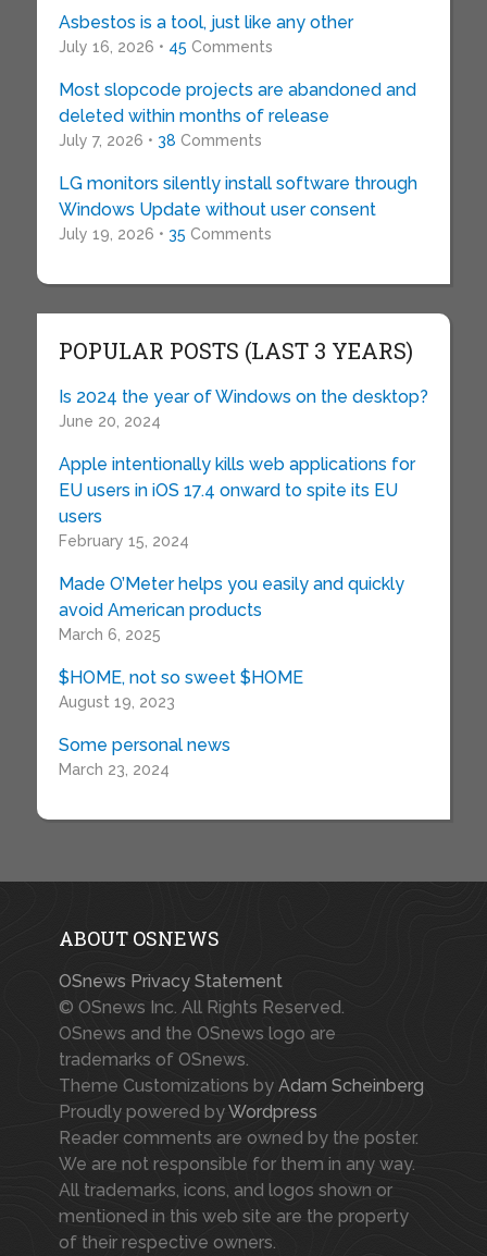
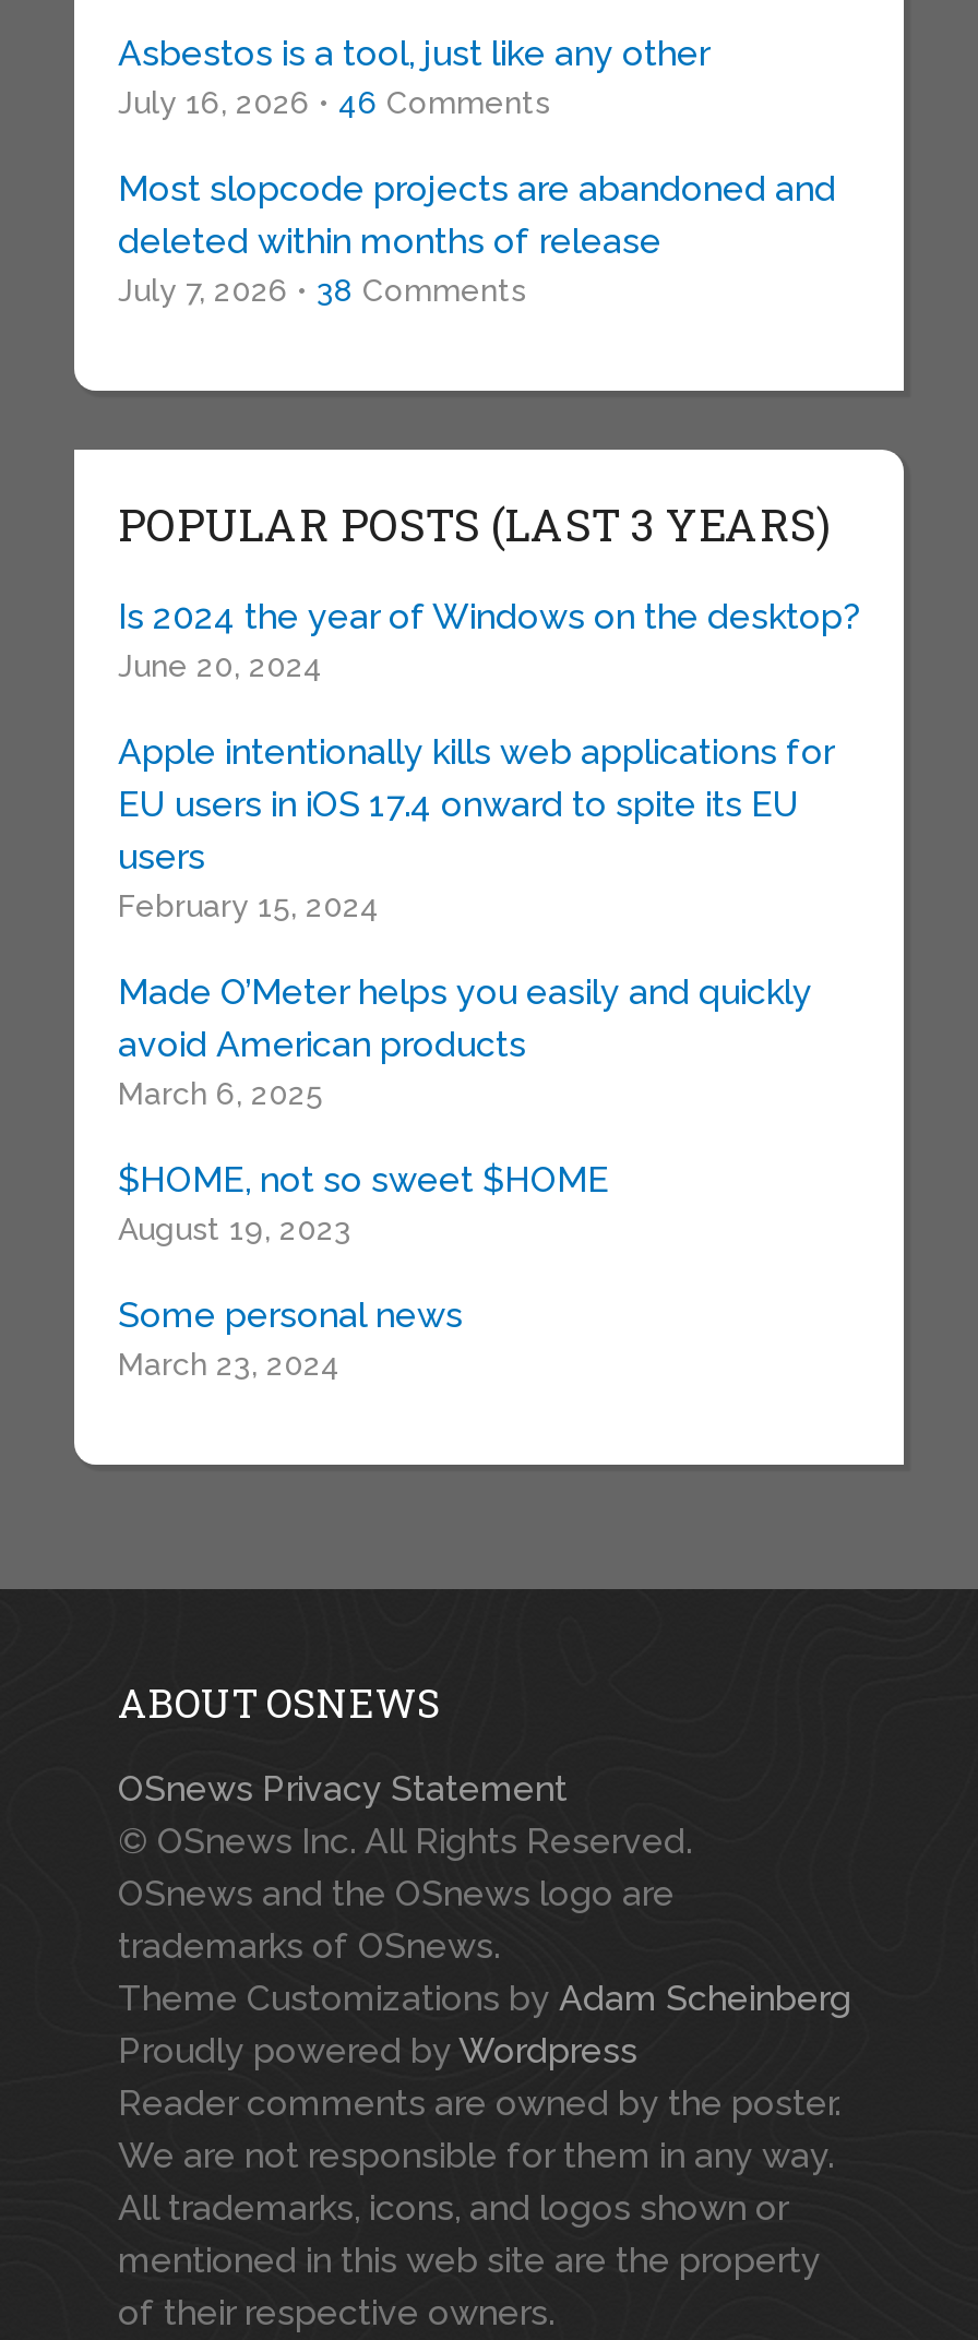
- July 16, 2026 • 45 Comments
+ July 16, 2026 • 46 Comments

- LG monitors silently install software through
- Windows Update without user consent
- July 19, 2026 • 35 Comments
